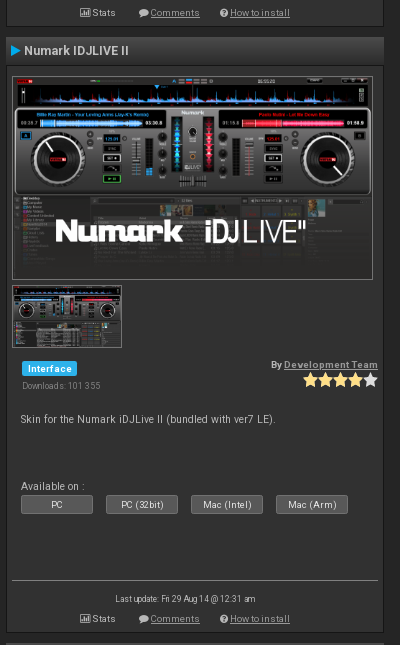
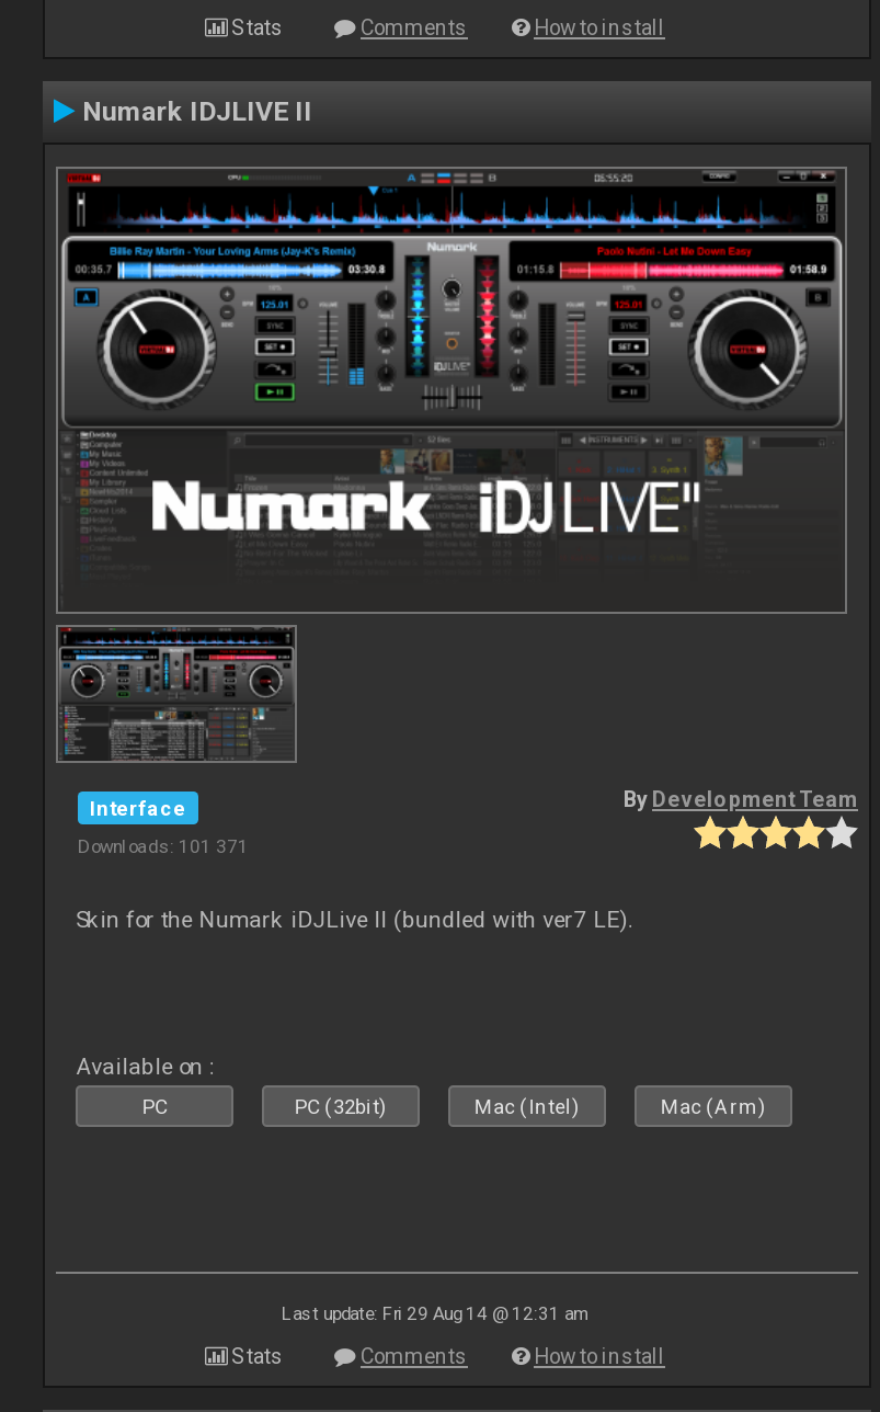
- Downloads: 101 355
+ Downloads: 101 371
